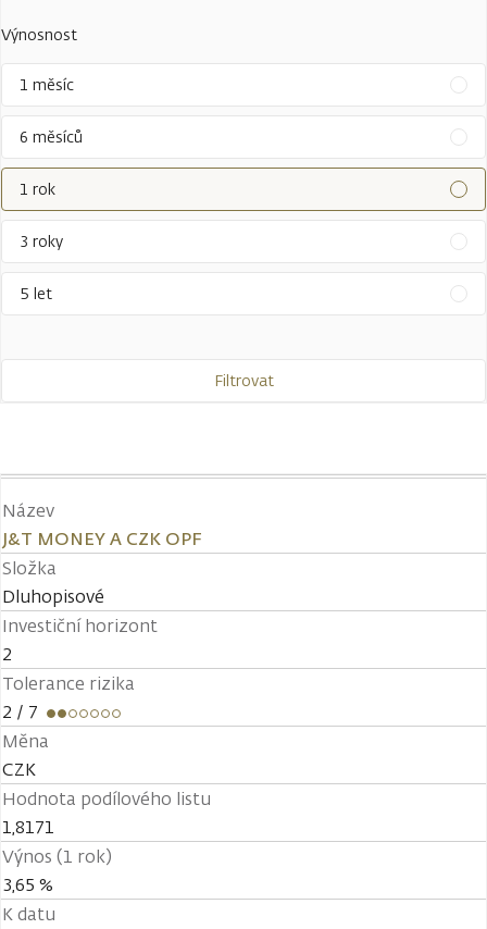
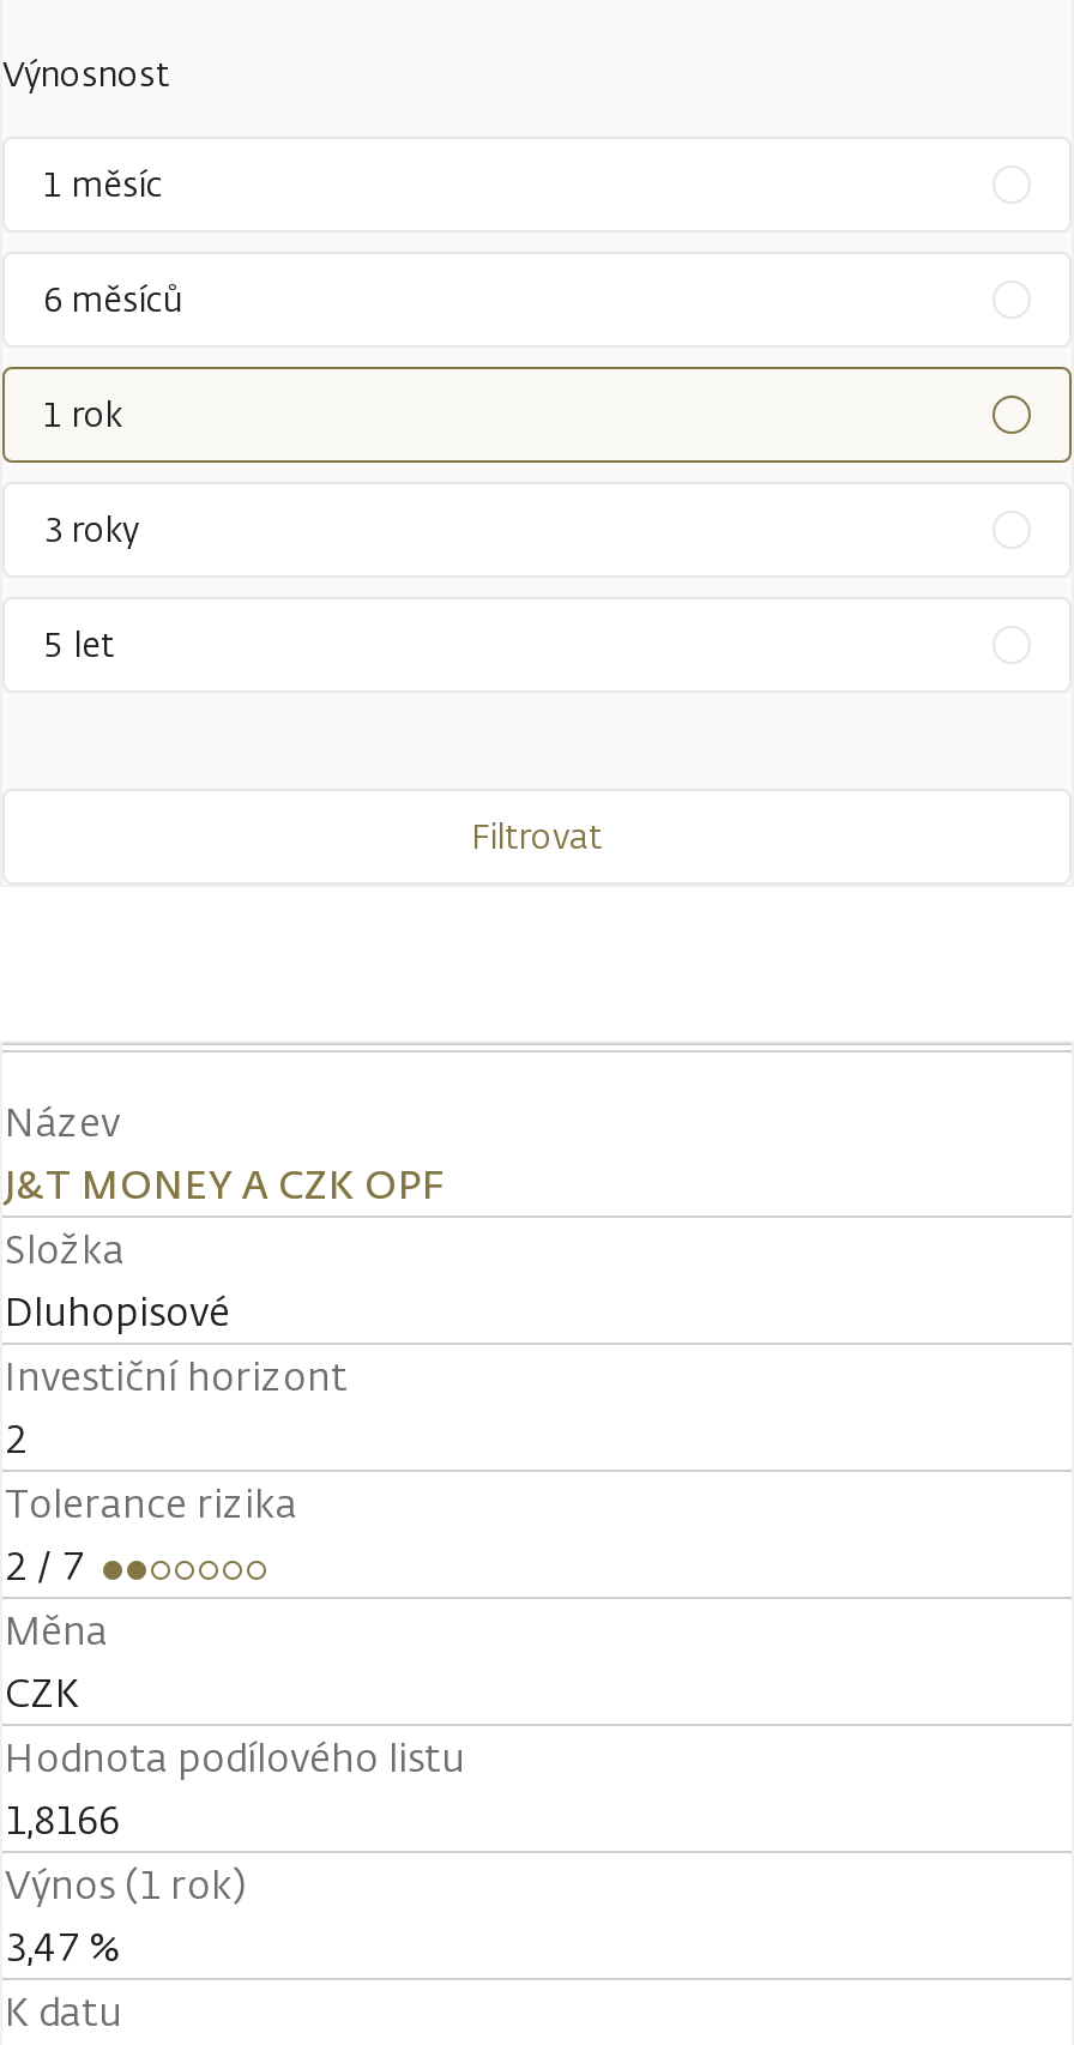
- 1,8171
+ 1,8166

- 3,65 %
+ 3,47 %
